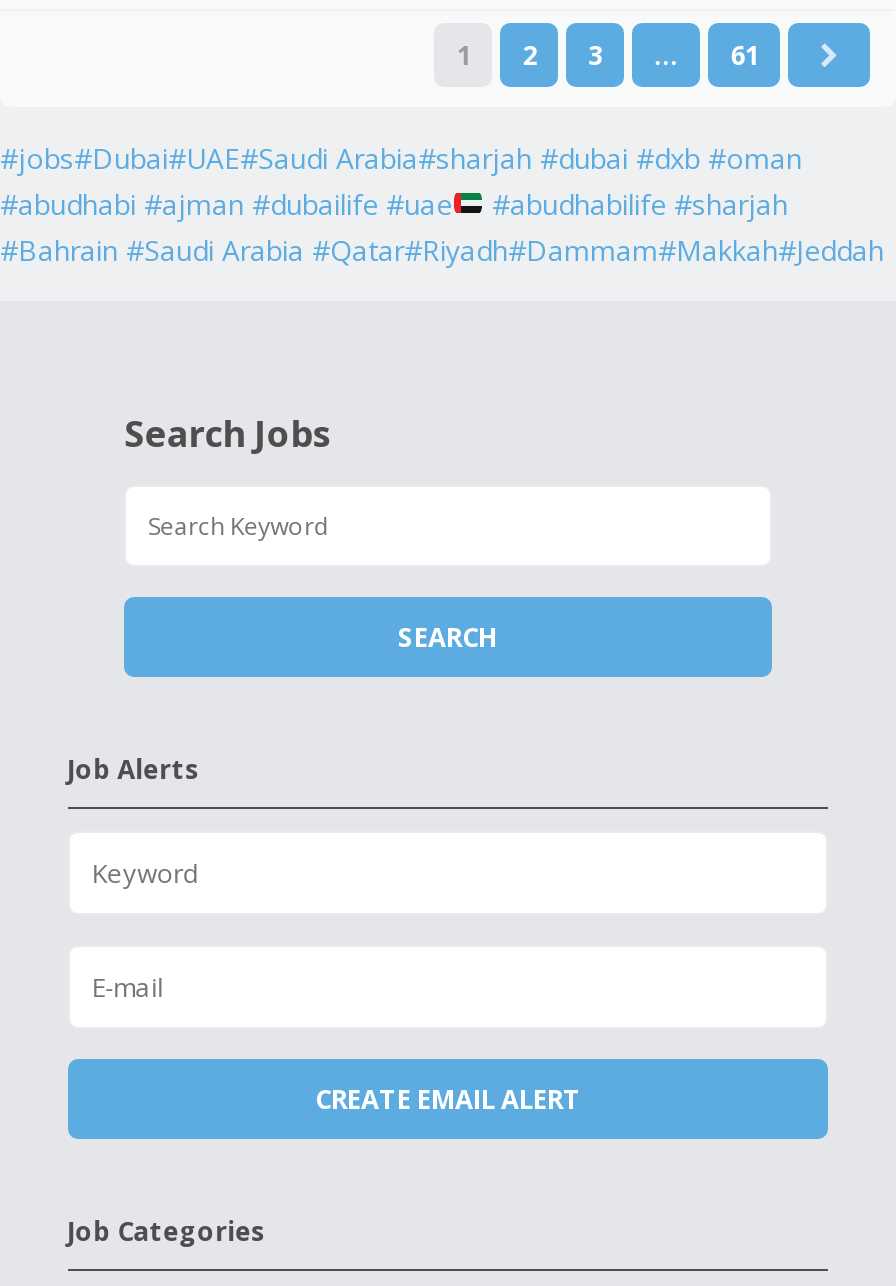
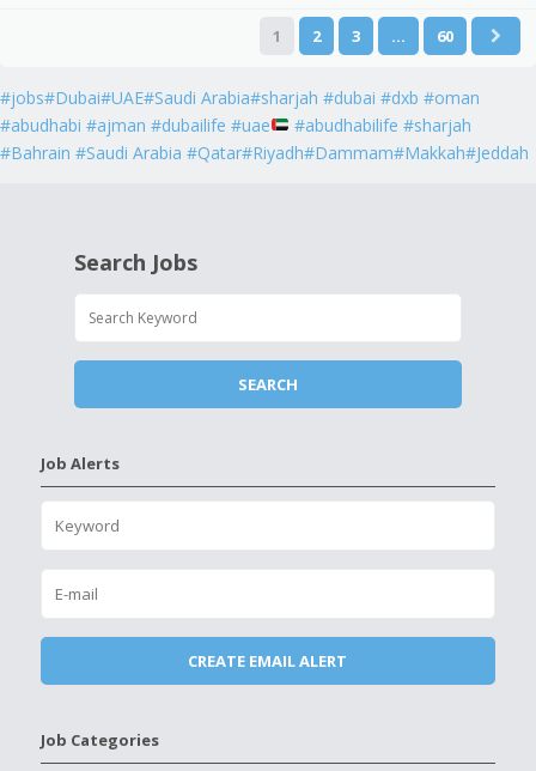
- 61
+ 60
